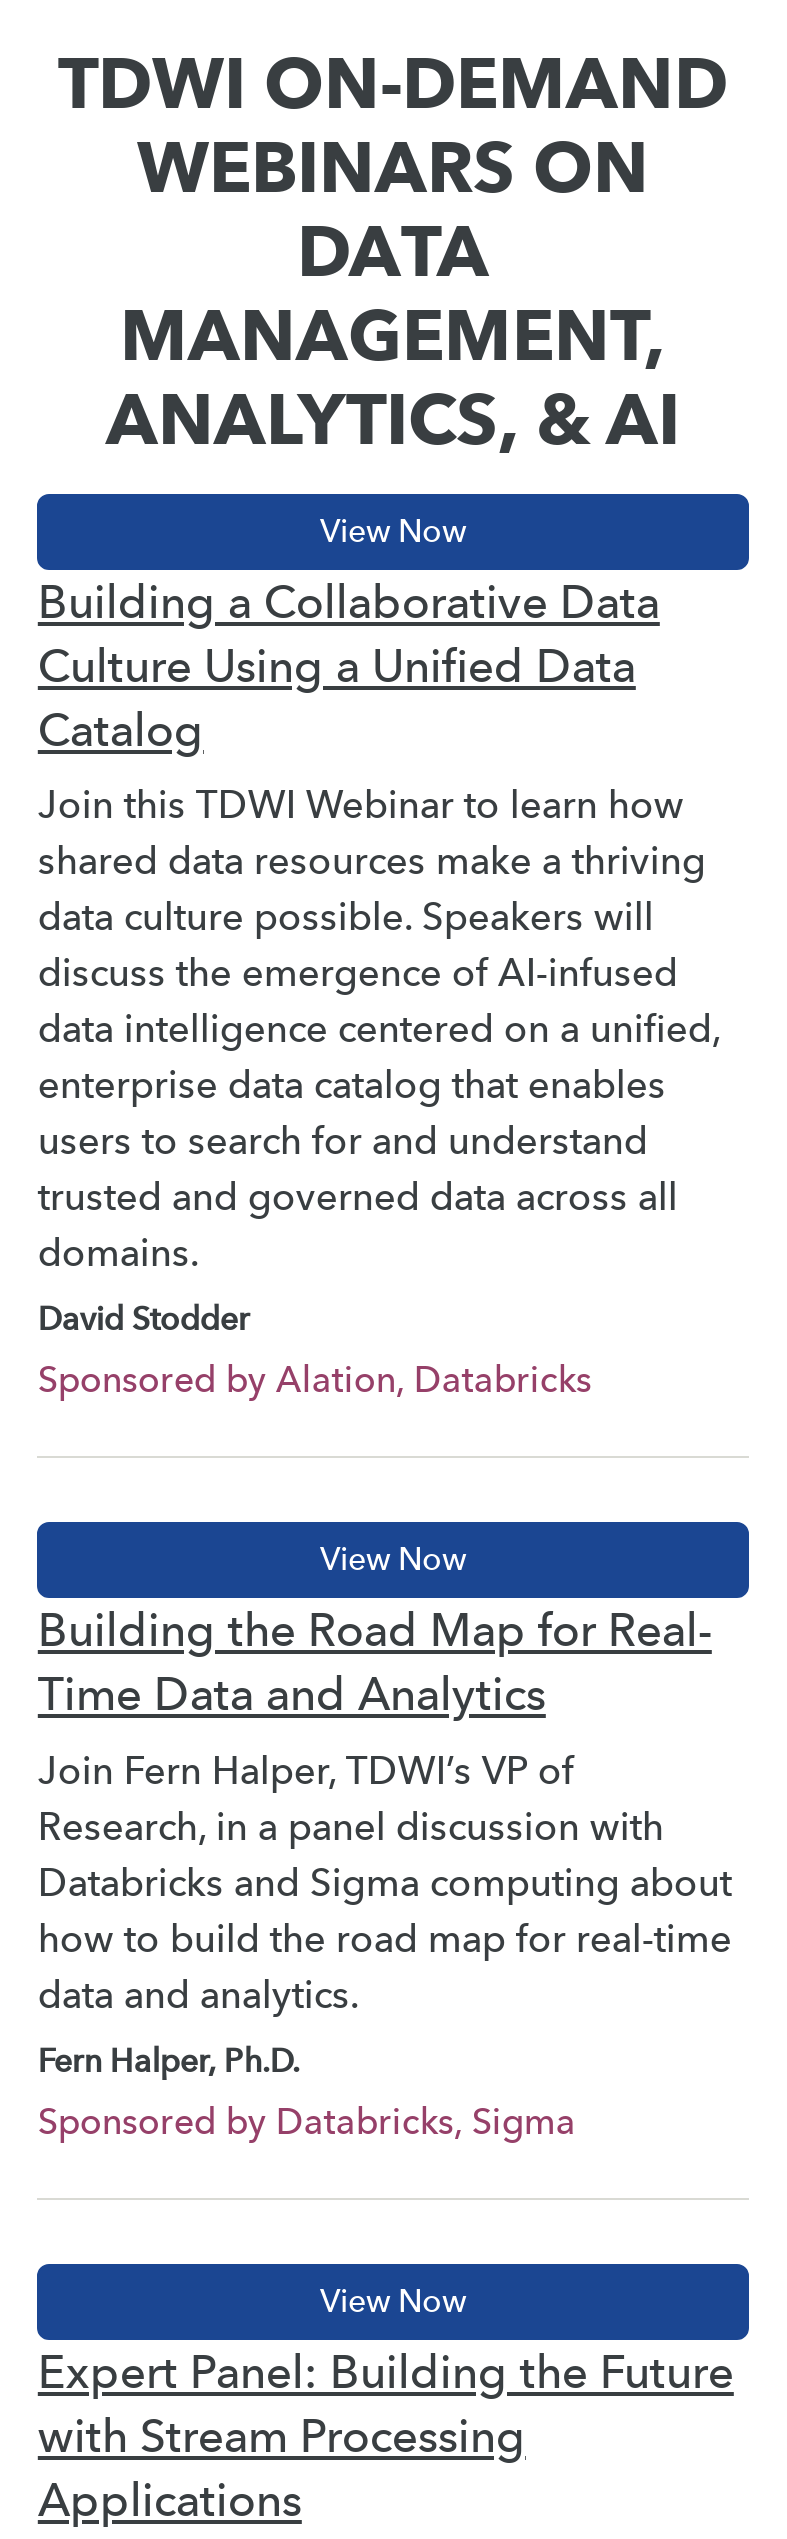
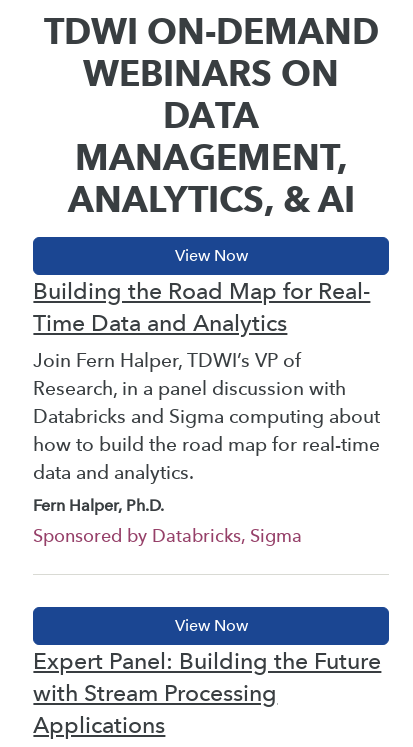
- Building a Collaborative Data
- Culture Using a Unified Data
- Catalog
- Join this TDWI Webinar to learn how
- shared data resources make a thriving
- data culture possible. Speakers will
- discuss the emergence of AI-infused
- data intelligence centered on a unified,
- enterprise data catalog that enables
- users to search for and understand
- trusted and governed data across all
- domains.
- David Stodder
- Sponsored by Alation, Databricks
